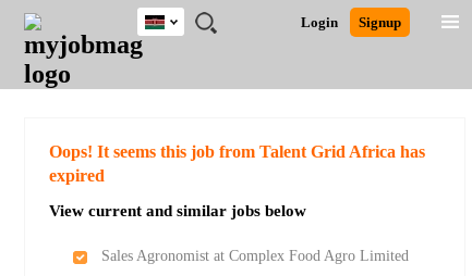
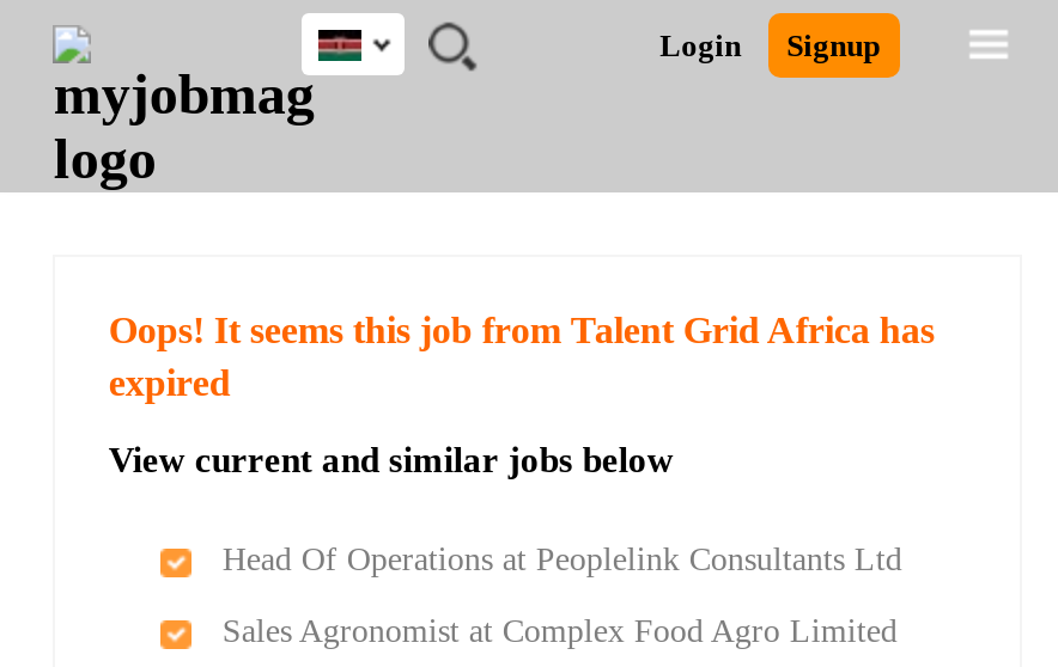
+ Head Of Operations at Peoplelink Consultants Ltd
